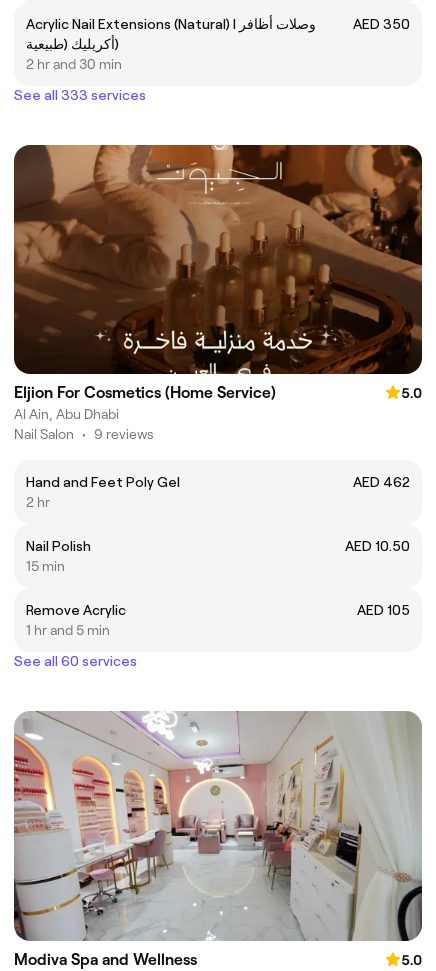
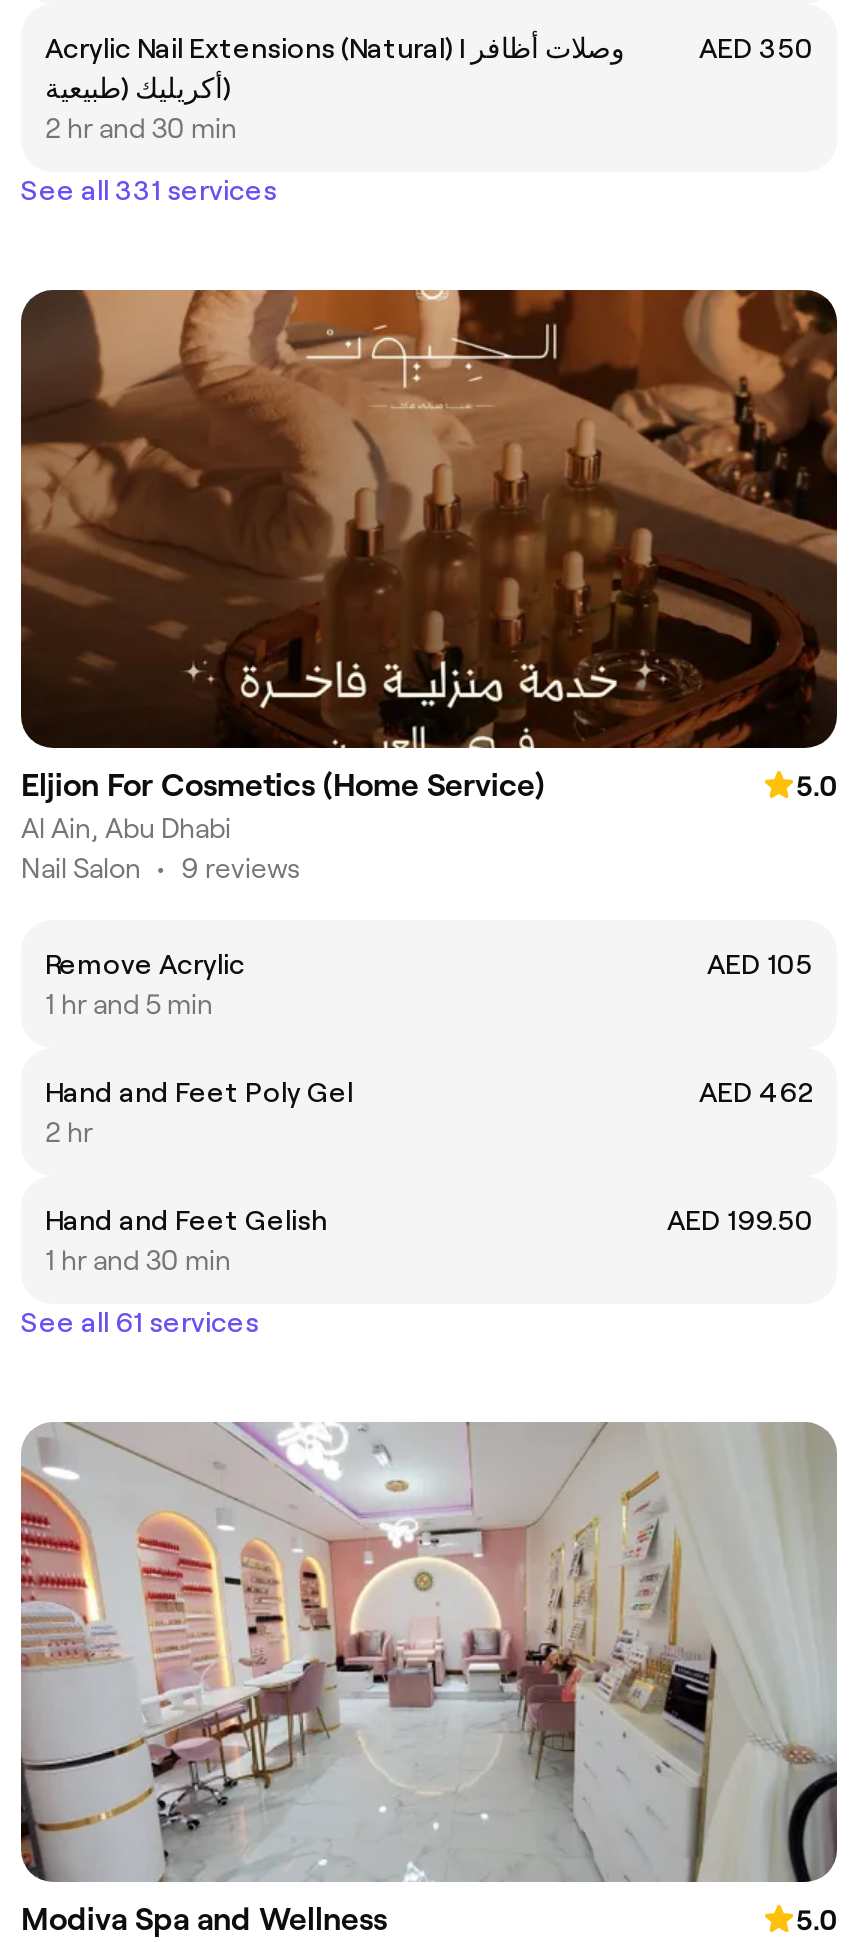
- See all 333 services
+ See all 331 services

moved down: Hand and Feet Poly Gel | AED 462 | 2 hr

- Nail Polish
- AED 10.50
- 15 min
- See all 60 services
+ Hand and Feet Gelish
+ AED 199.50
+ 1 hr and 30 min
+ See all 61 services

moved up: Remove Acrylic | AED 105 | 1 hr and 5 min
